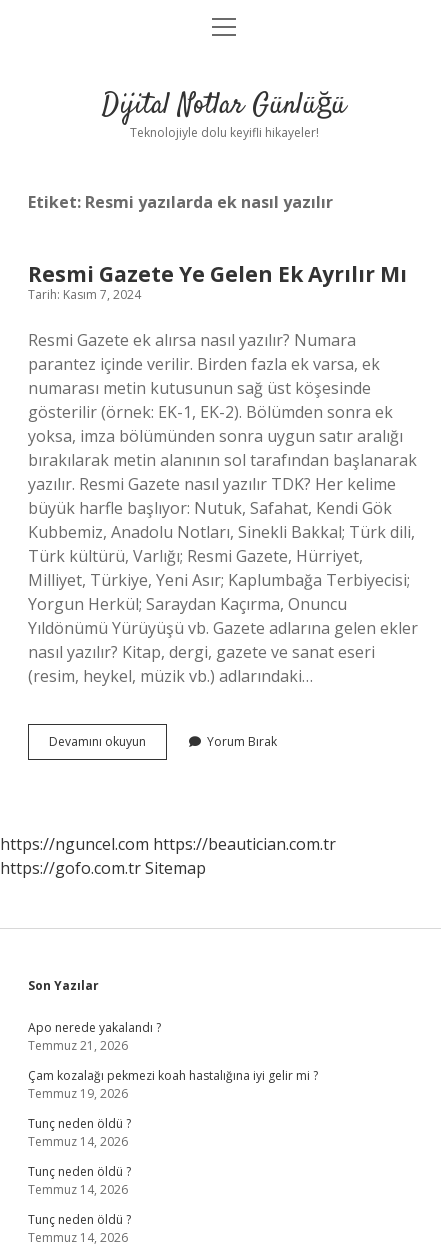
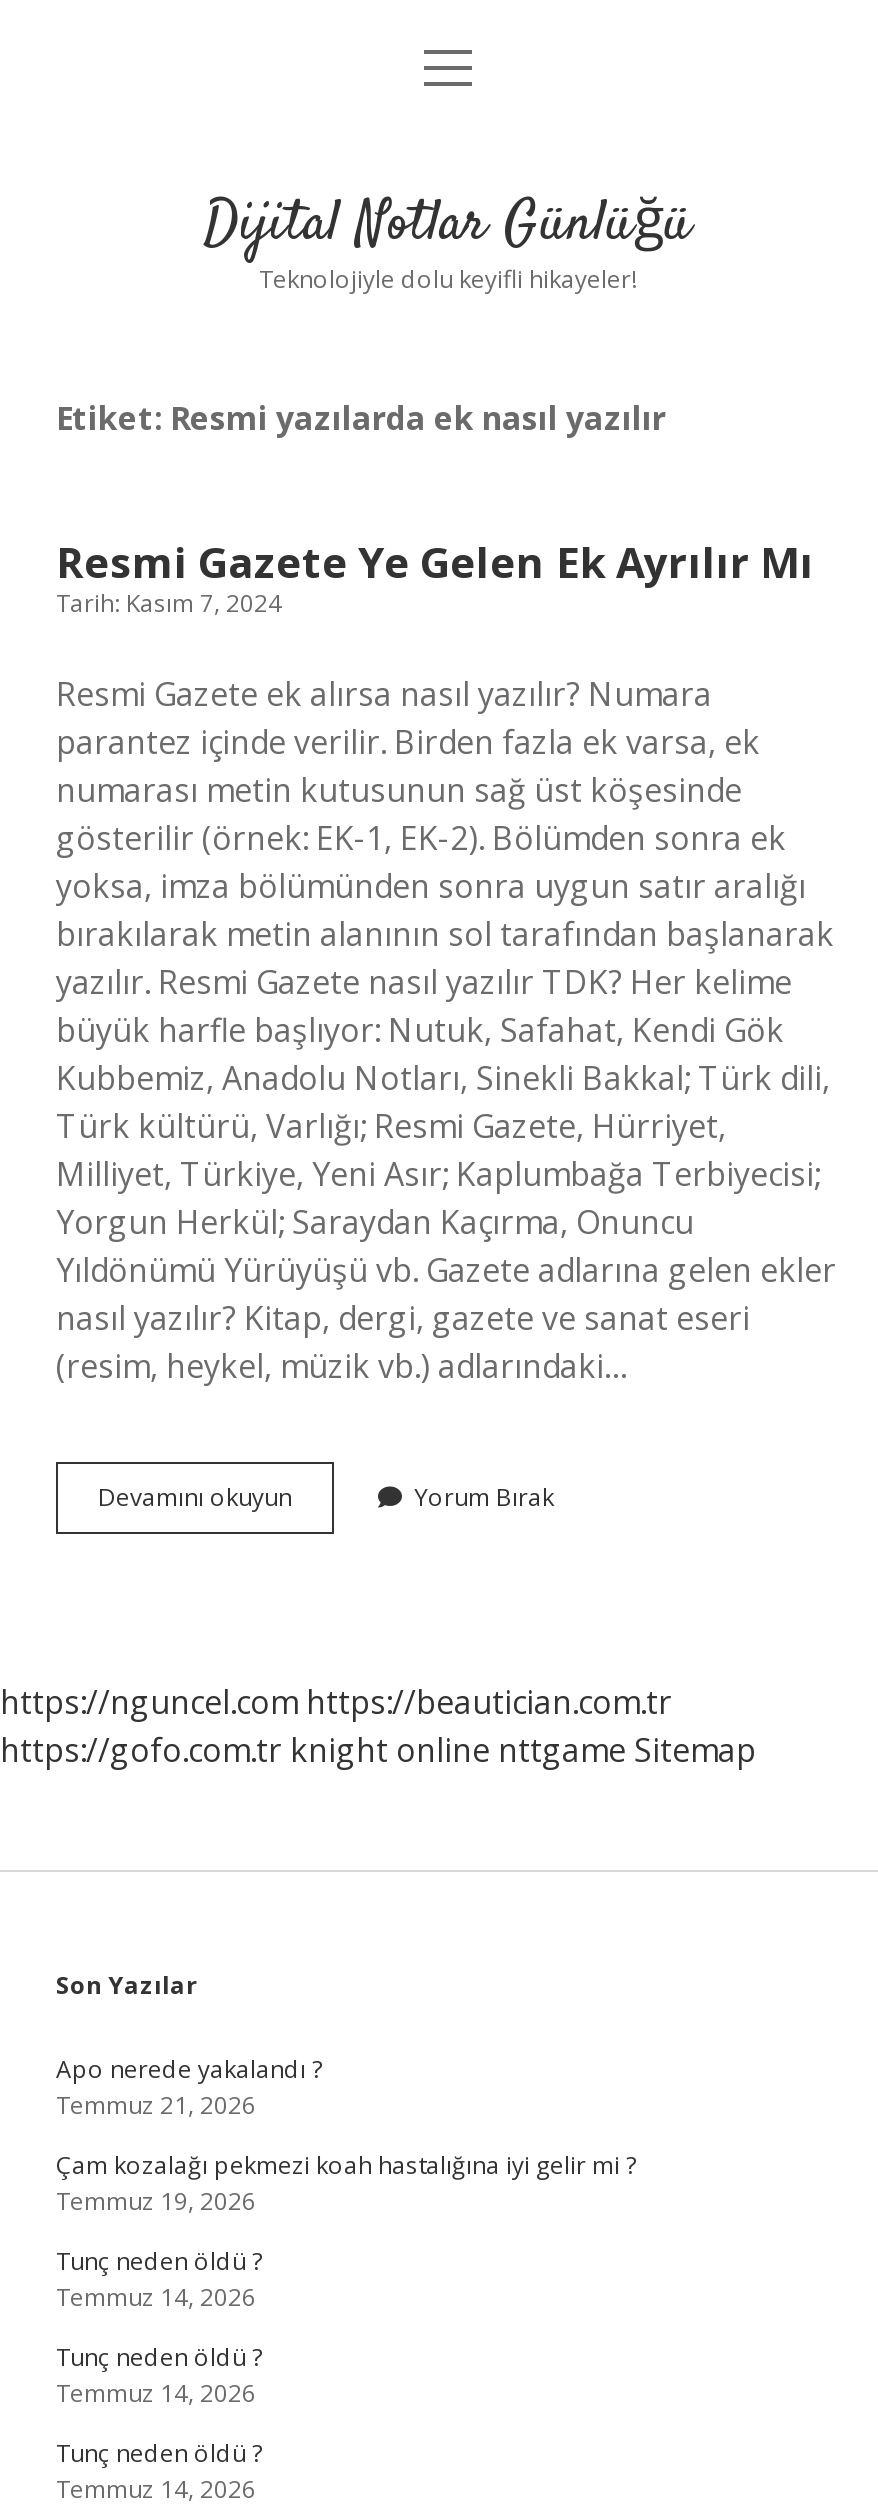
- https://gofo.com.tr Sitemap
+ https://gofo.com.tr knight online nttgame Sitemap
